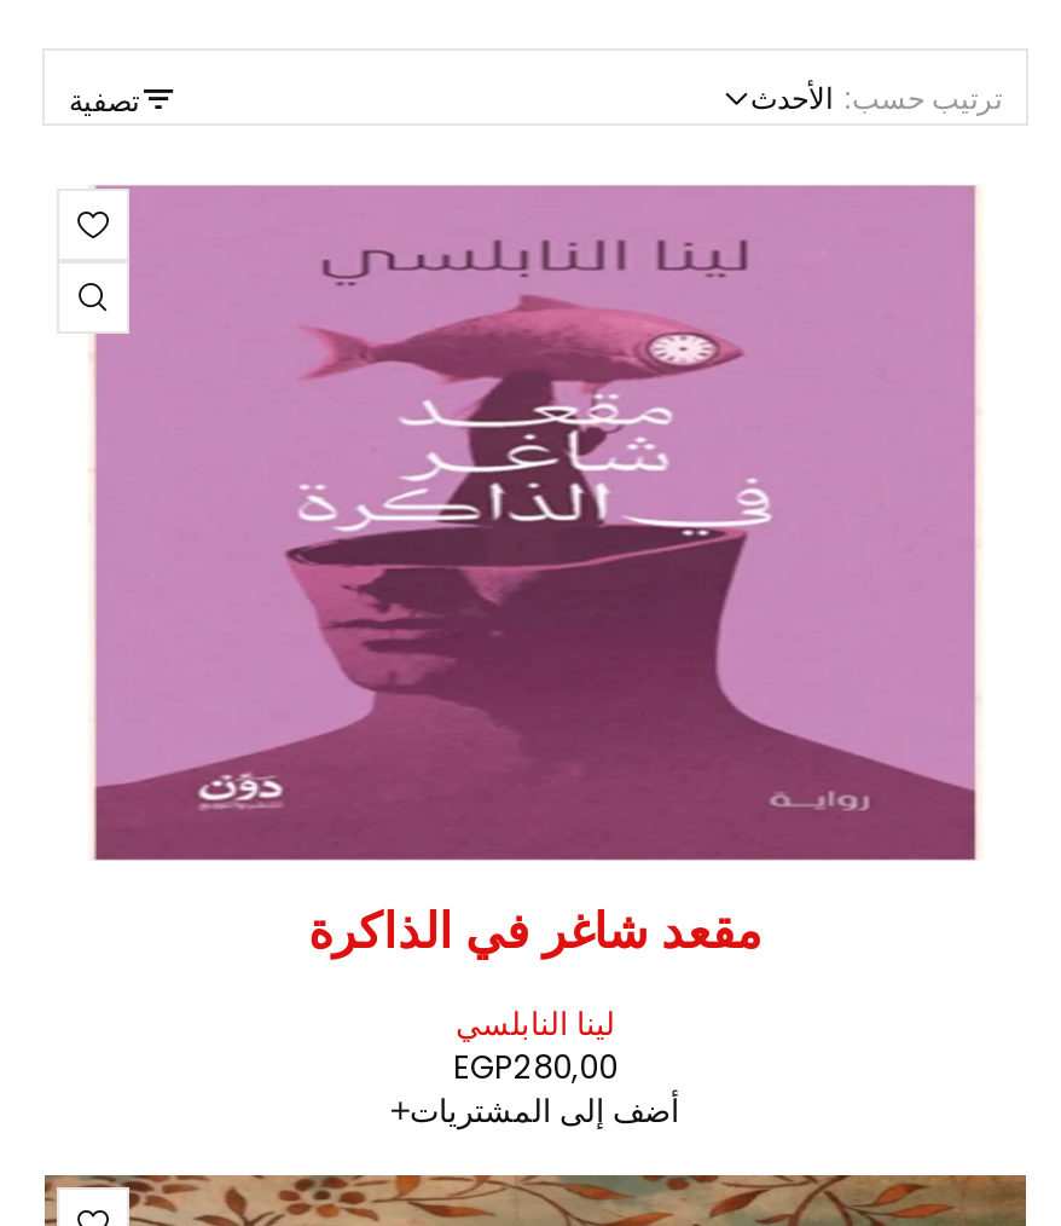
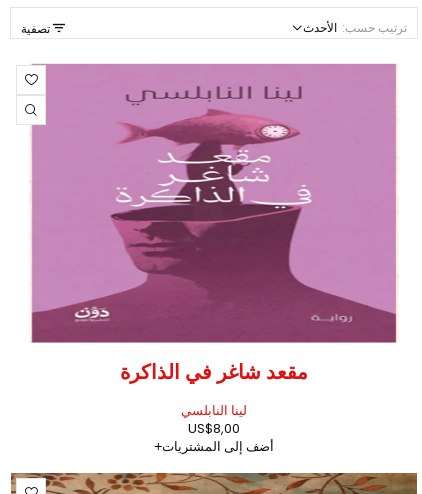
- EGP280,00
+ US$8,00
